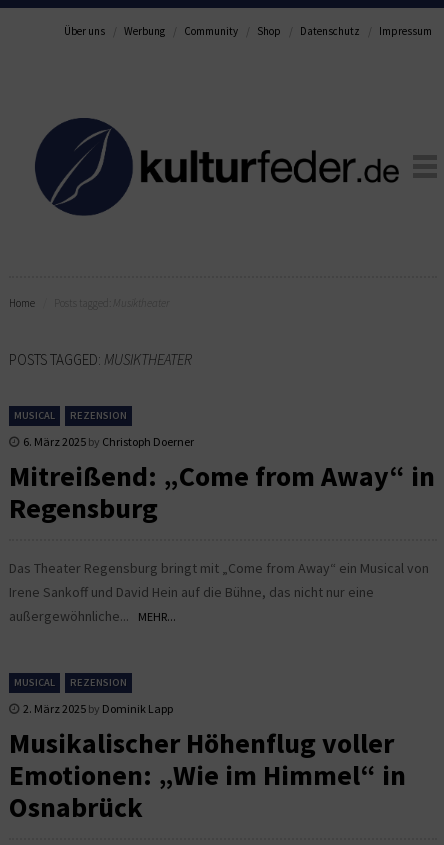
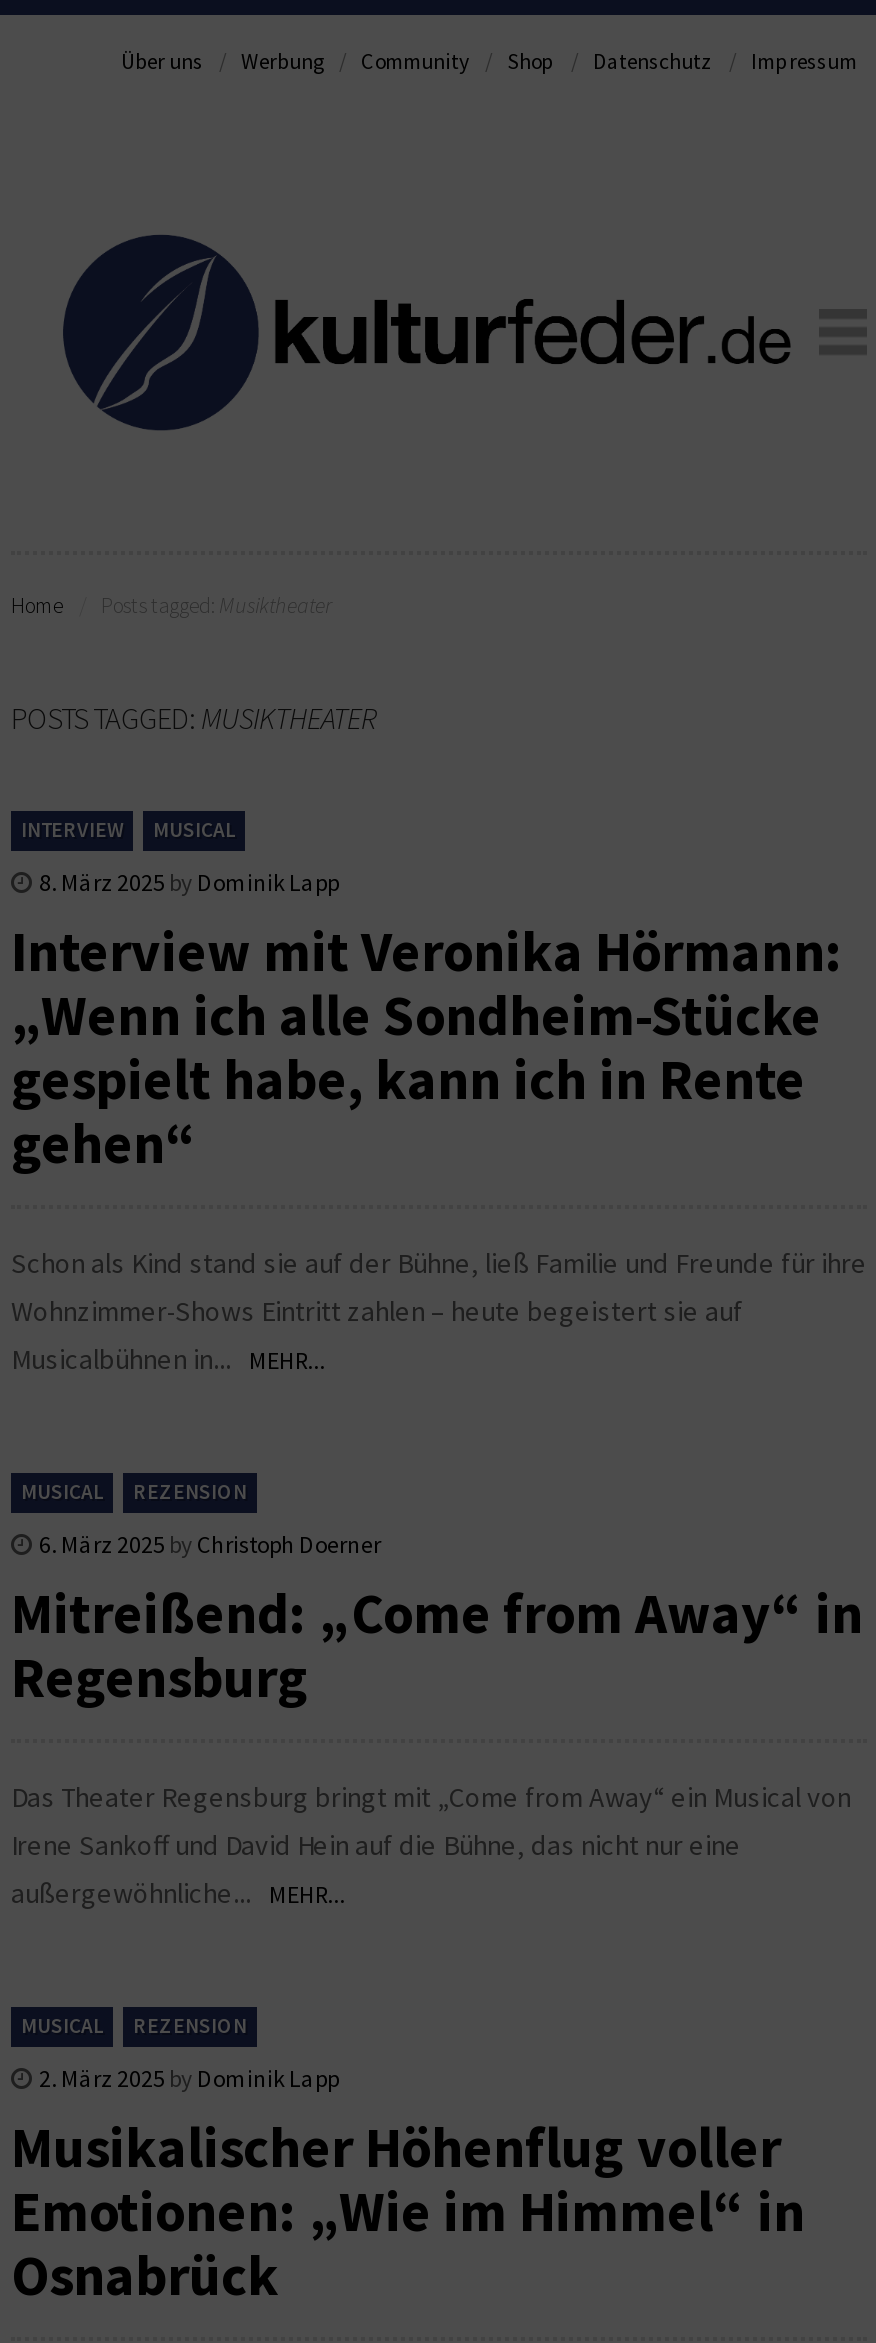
+ INTERVIEW
+ MUSICAL
+ 8. März 2025 by Dominik Lapp
+ Interview mit Veronika Hörmann:
+ „Wenn ich alle Sondheim-Stücke
+ gespielt habe, kann ich in Rente
+ gehen“
+ Schon als Kind stand sie auf der Bühne, ließ Familie und Freunde für ihre
+ Wohnzimmer-Shows Eintritt zahlen – heute begeistert sie auf
+ Musicalbühnen in... MEHR...
